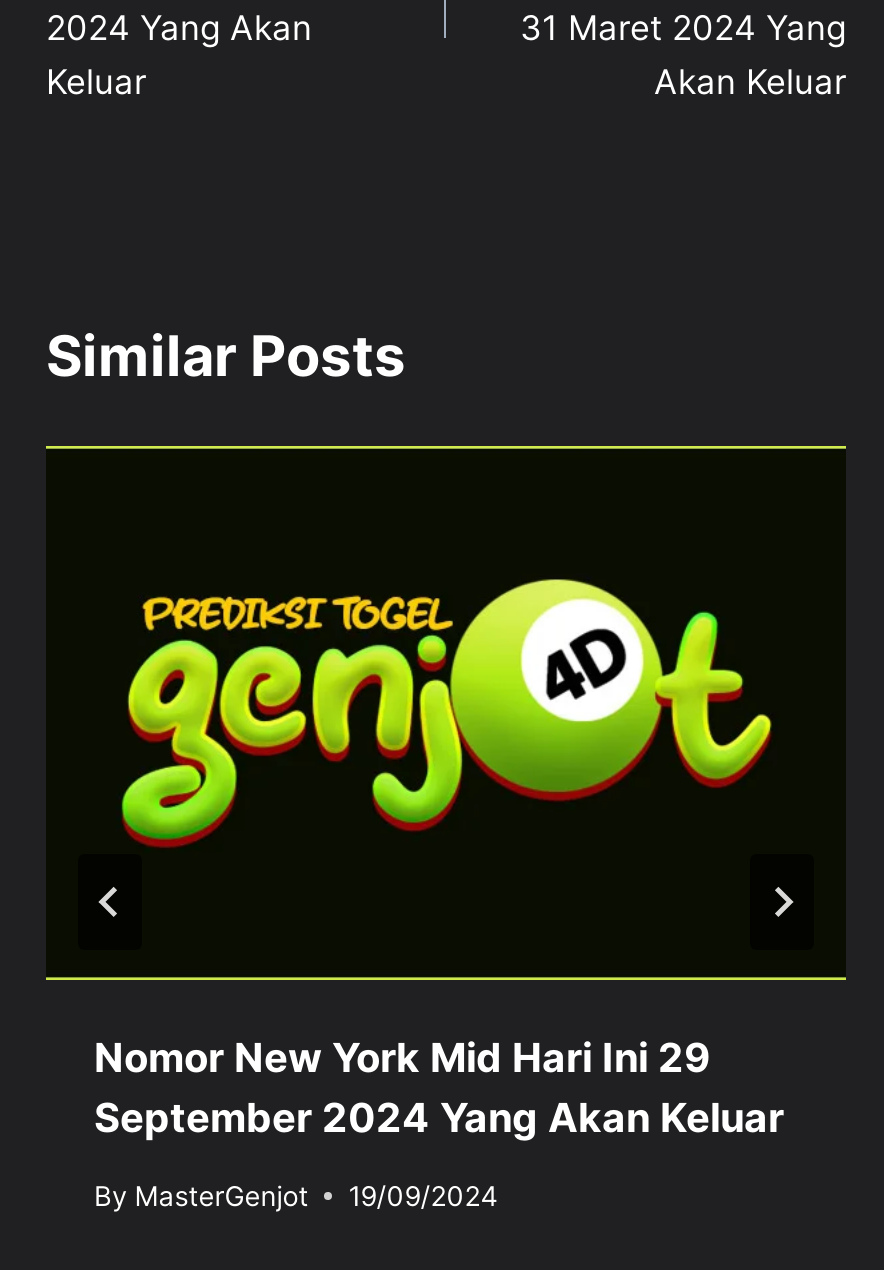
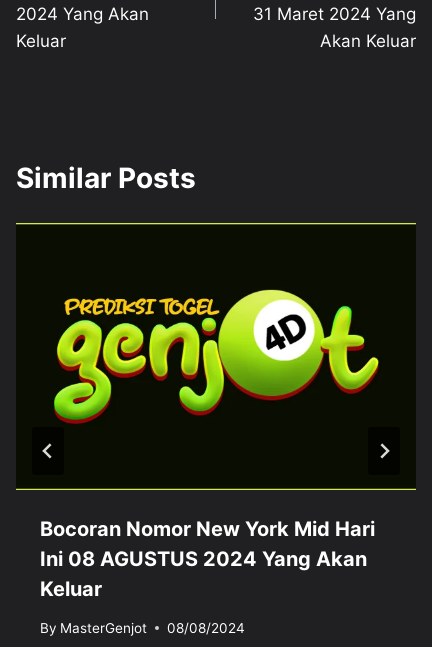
- Nomor New York Mid Hari Ini 29
- September 2024 Yang Akan Keluar
+ Bocoran Nomor New York Mid Hari
+ Ini 08 AGUSTUS 2024 Yang Akan
+ Keluar

- By MasterGenjot 19/09/2024
+ By MasterGenjot 08/08/2024
